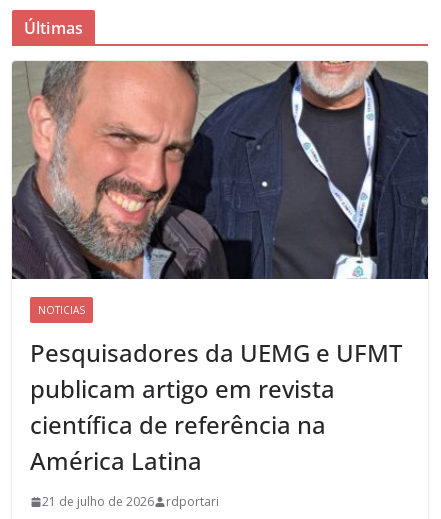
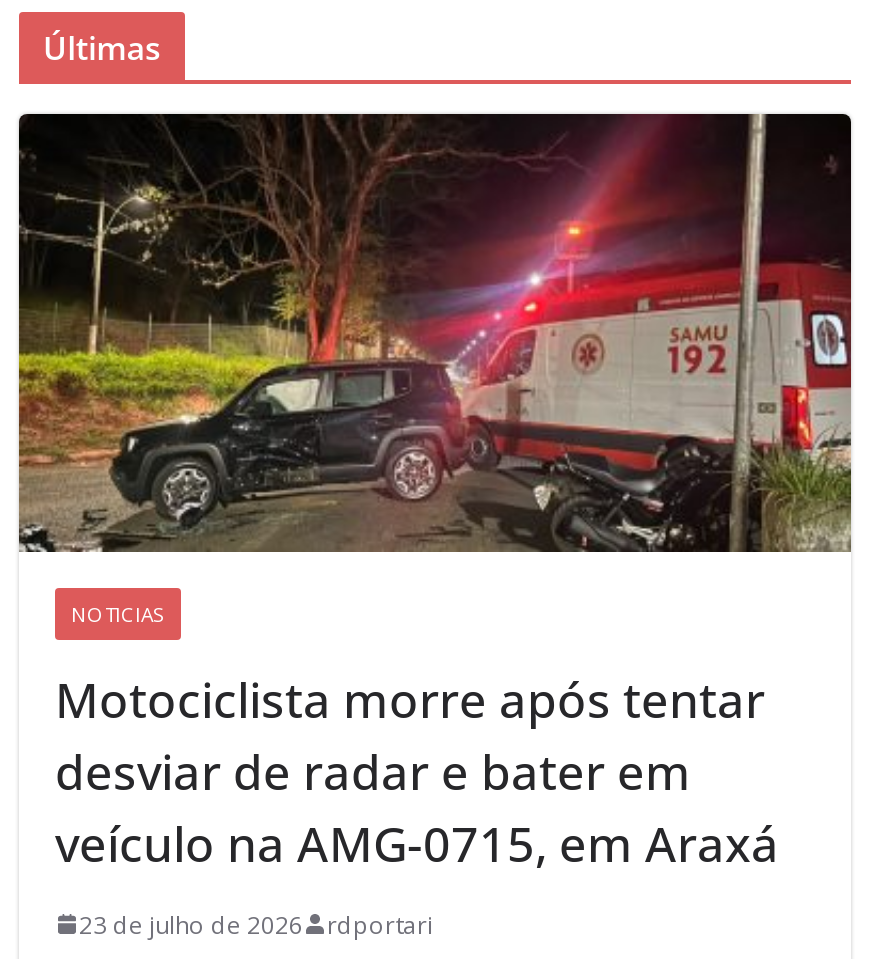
- [image]
+ [image]

- Pesquisadores da UEMG e UFMT
- publicam artigo em revista
- científica de referência na
- América Latina
+ Motociclista morre após tentar
+ desviar de radar e bater em
+ veículo na AMG-0715, em Araxá

- 21 de julho de 2026 rdportari
+ 23 de julho de 2026 rdportari
